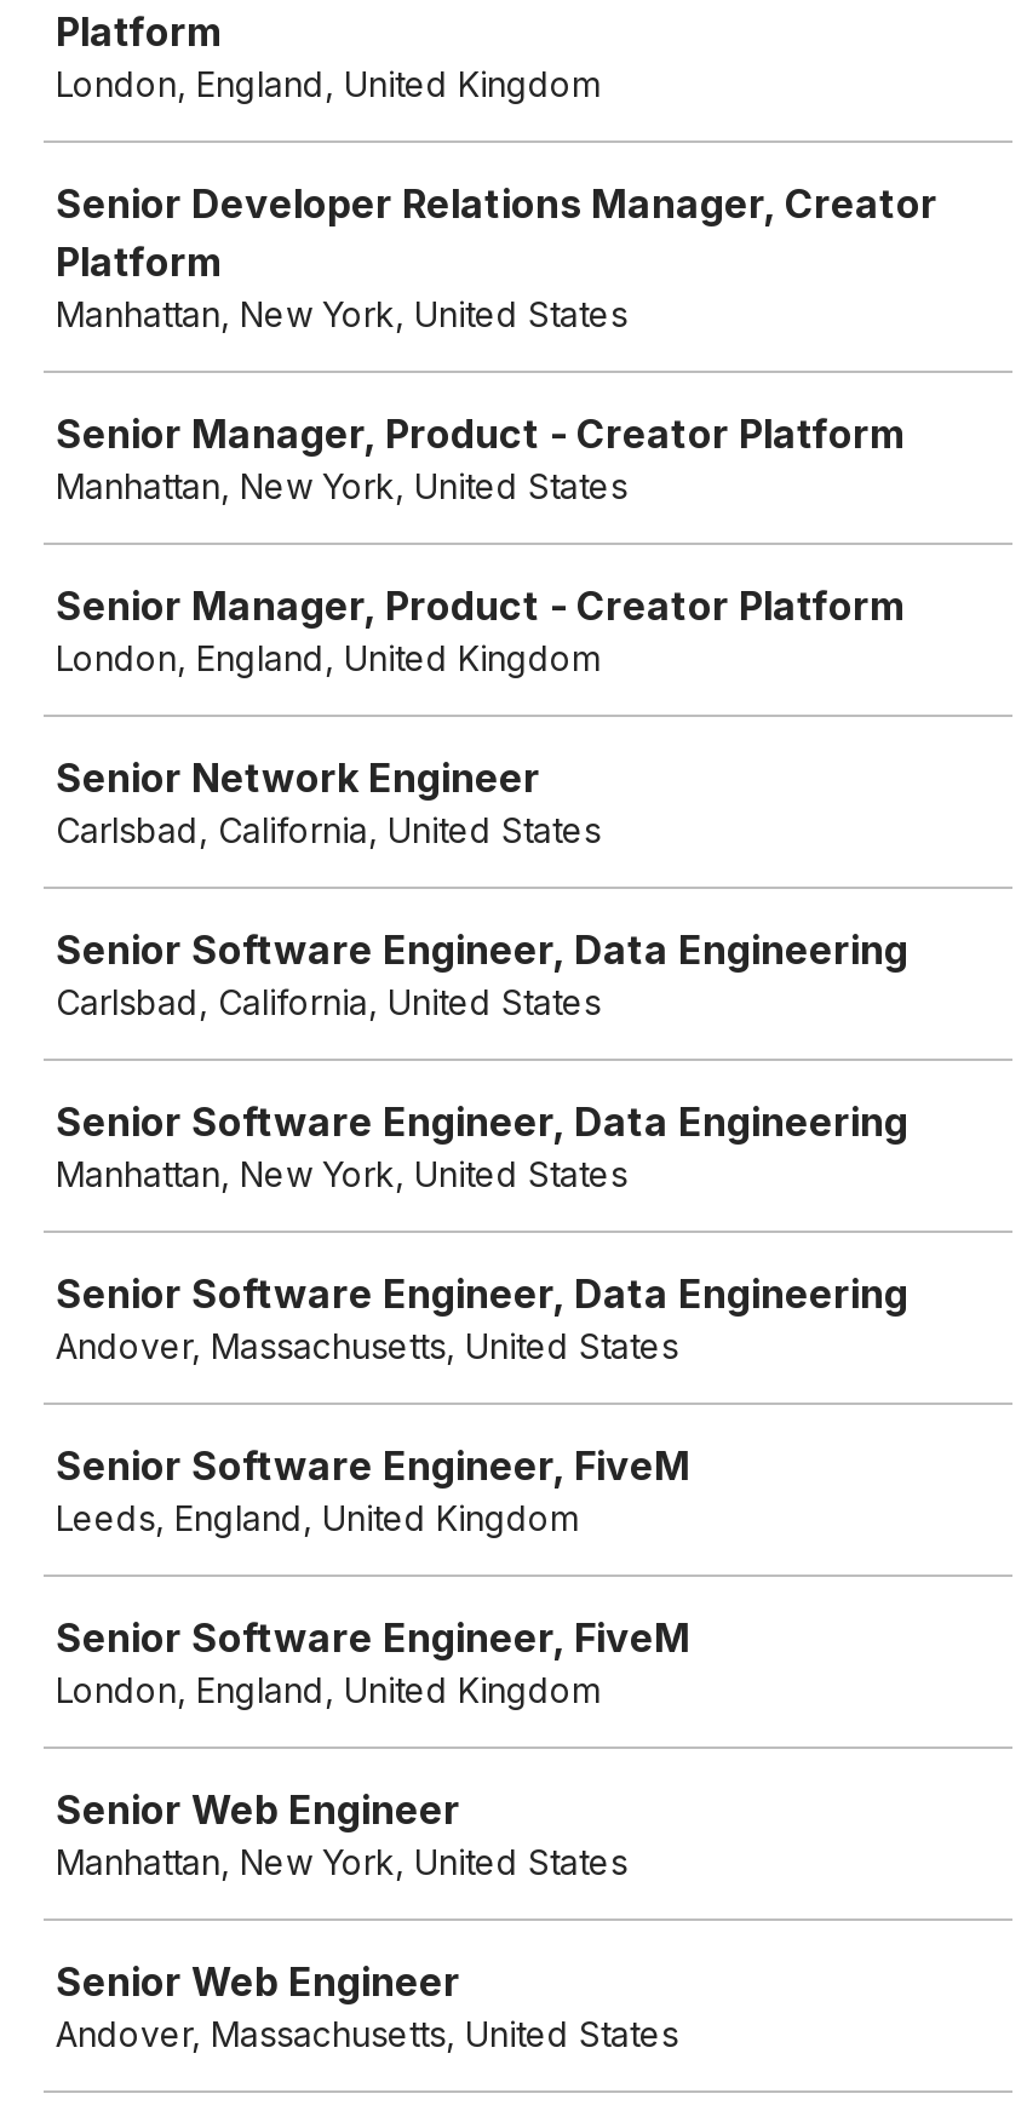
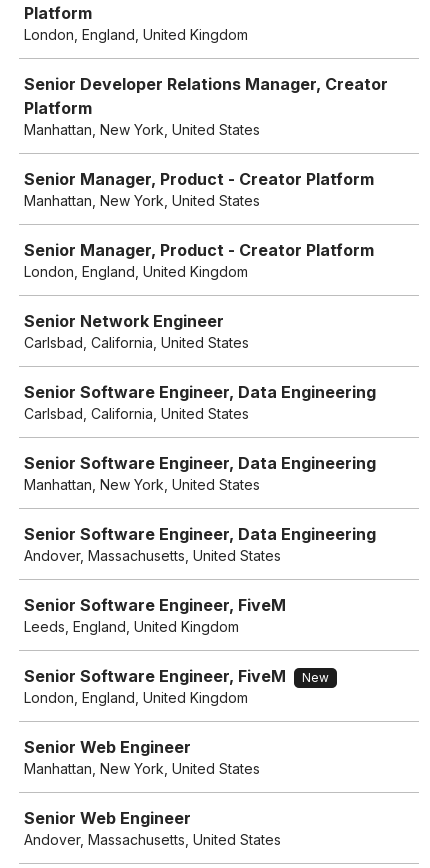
+ New
